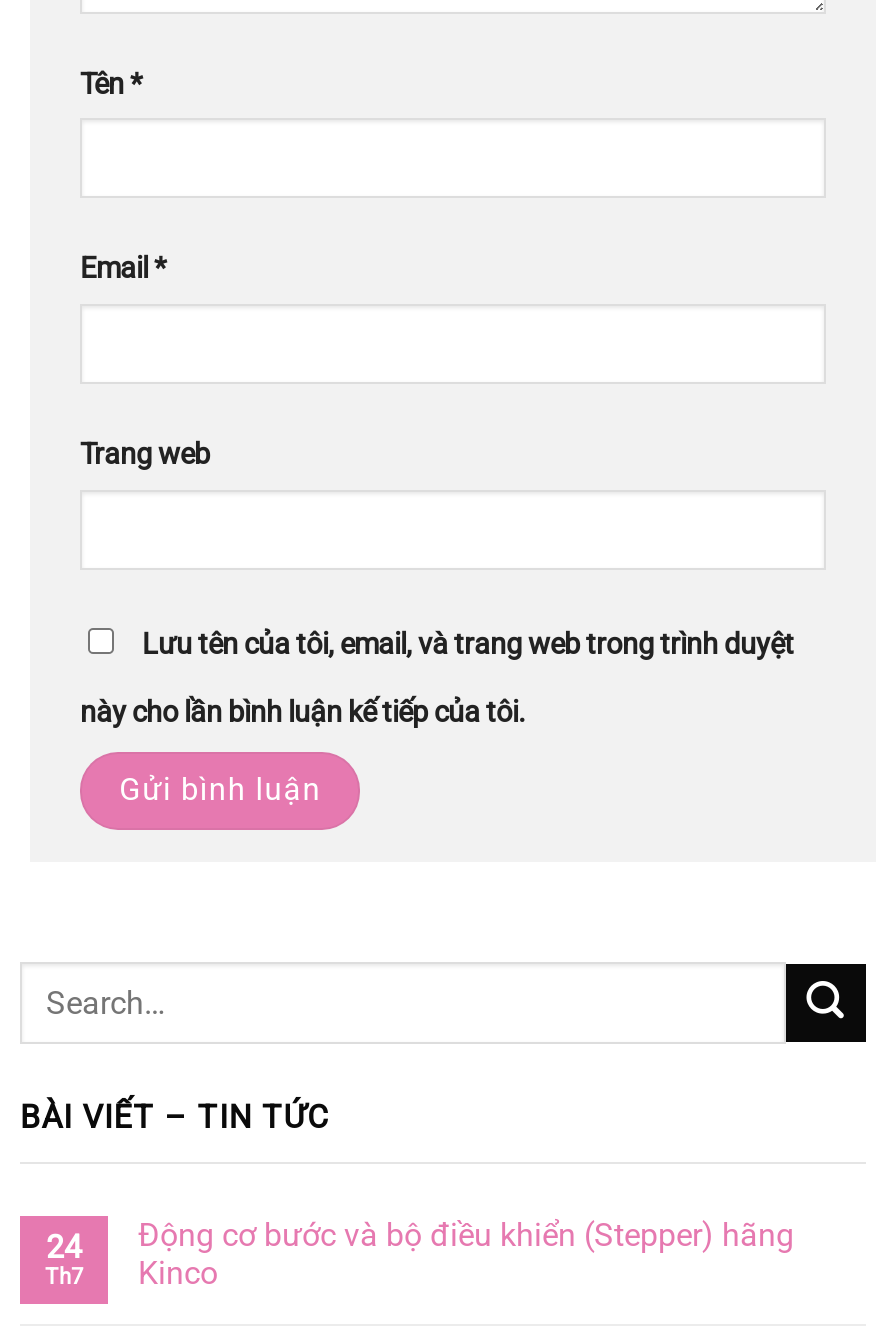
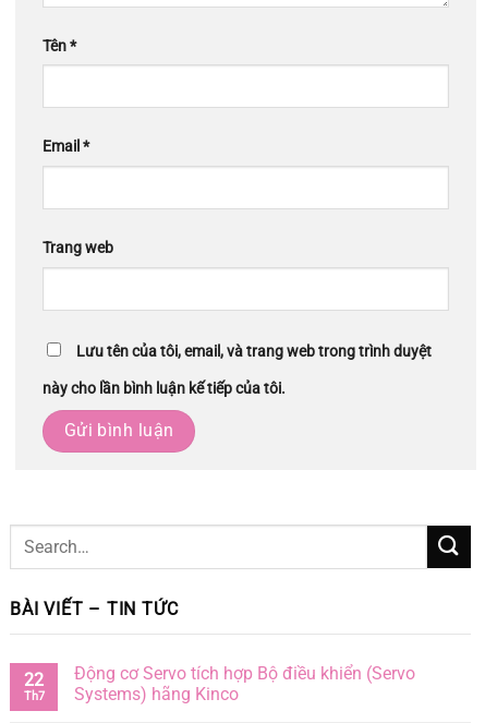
- Động cơ bước và bộ điều khiển (Stepper) hãng
- Kinco
+ Động cơ Servo tích hợp Bộ điều khiển (Servo
+ Systems) hãng Kinco

- 24
+ 22
